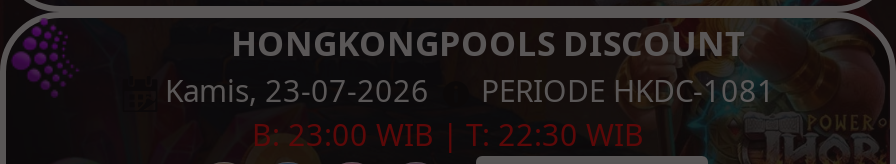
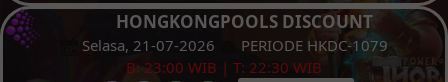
- Kamis, 23-07-2026
- PERIODE HKDC-1081
+ Selasa, 21-07-2026
+ PERIODE HKDC-1079
